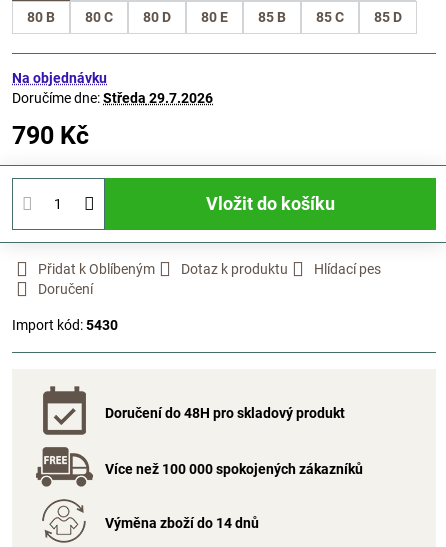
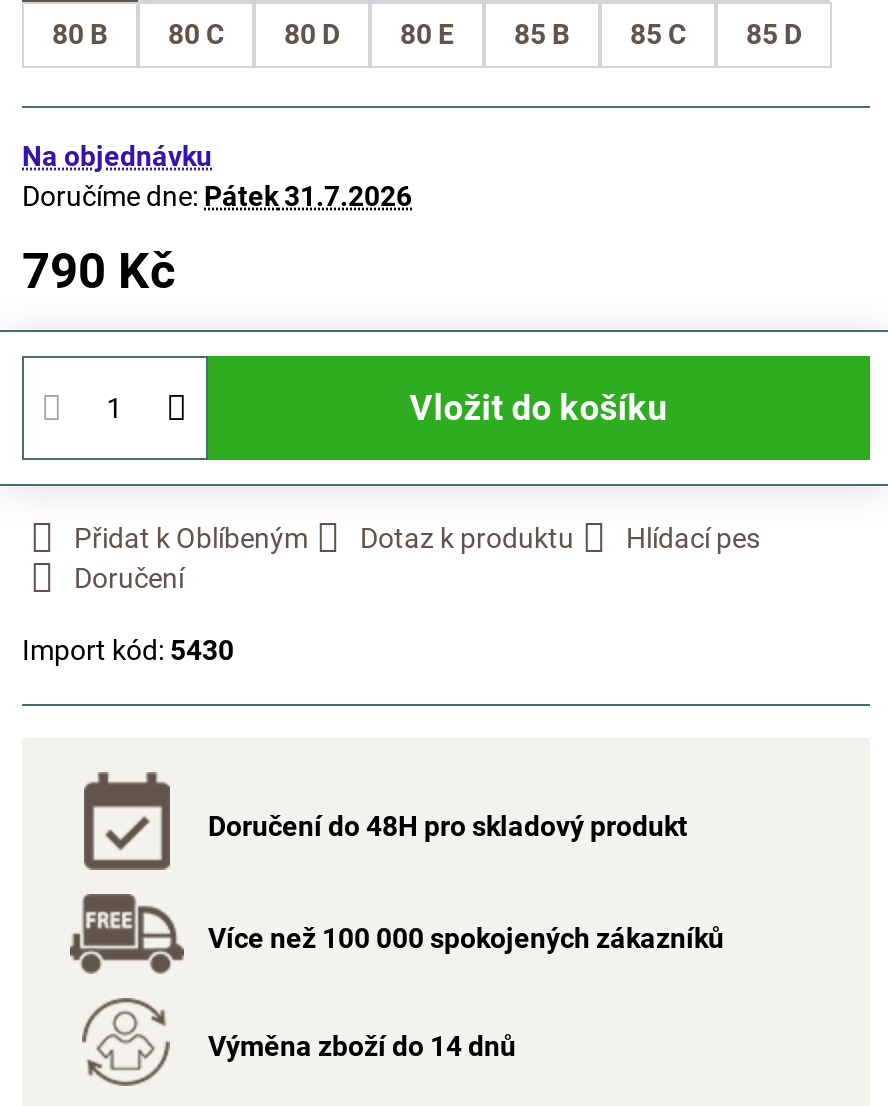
- Doručíme dne: Středa 29.7.2026
+ Doručíme dne: Pátek 31.7.2026
